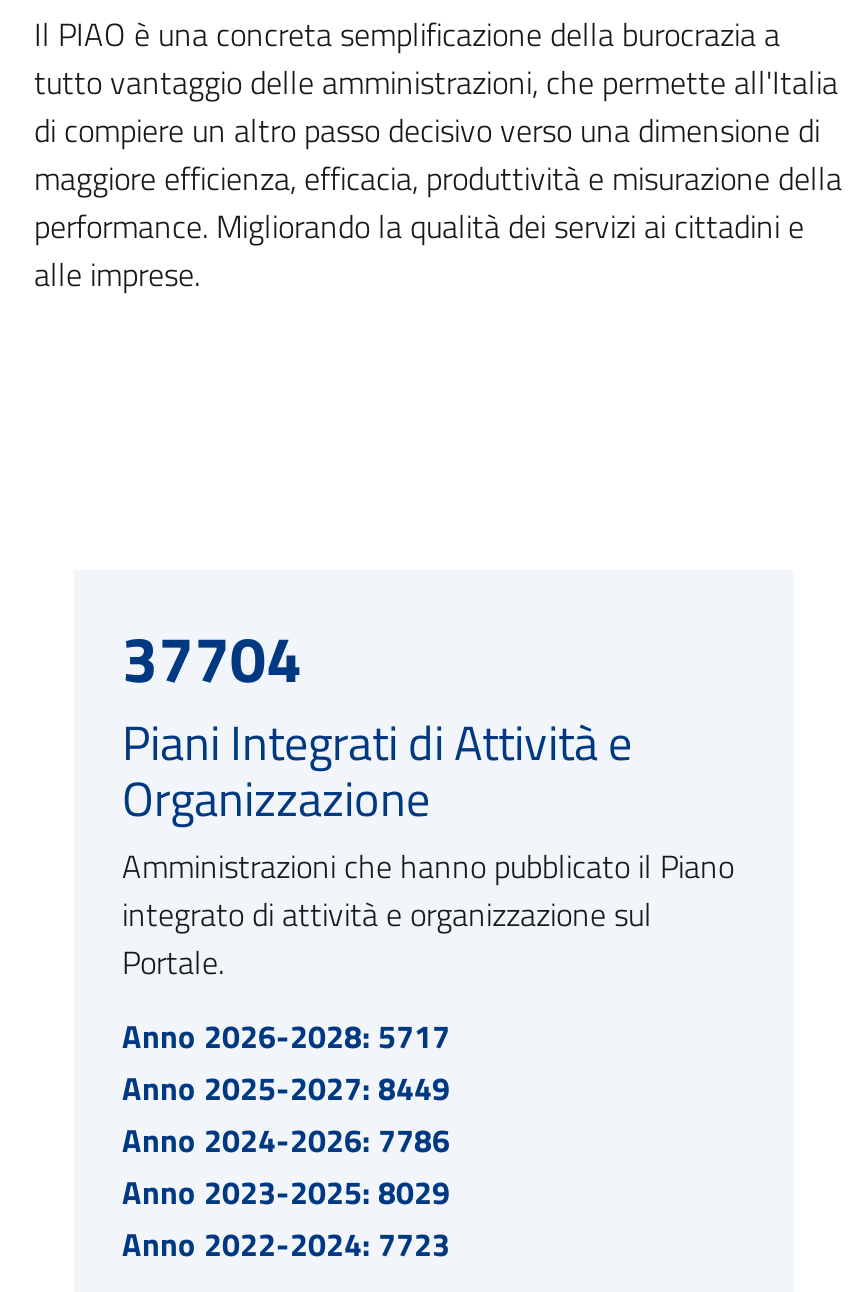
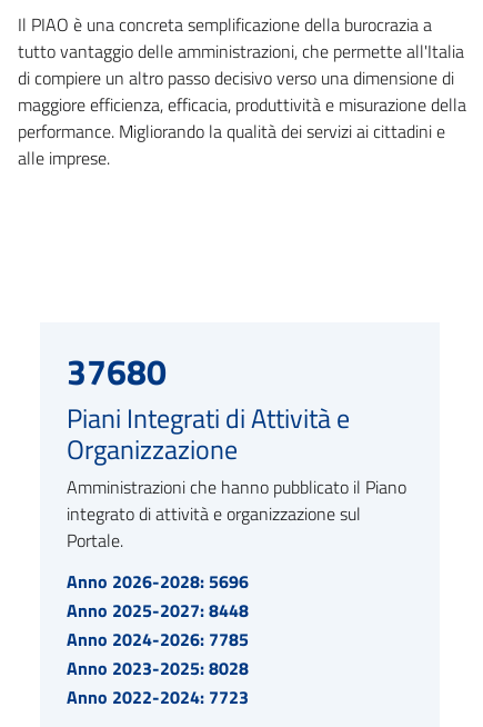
- 37704
+ 37680

- Anno 2026-2028: 5717
+ Anno 2026-2028: 5696

- Anno 2025-2027: 8449
+ Anno 2025-2027: 8448

- Anno 2024-2026: 7786
+ Anno 2024-2026: 7785

- Anno 2023-2025: 8029
+ Anno 2023-2025: 8028
